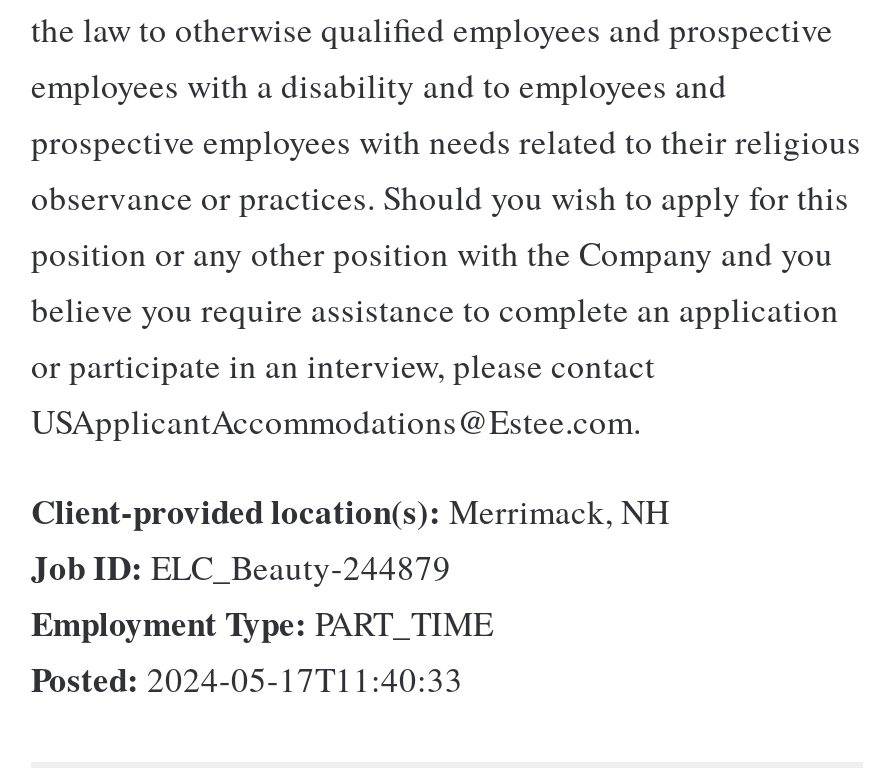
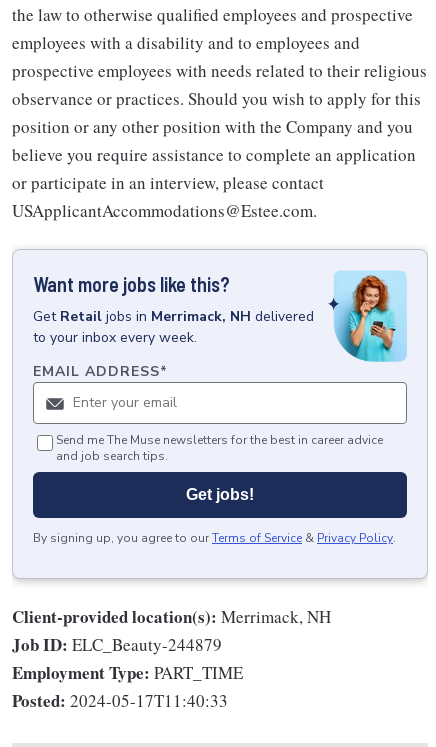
+ [image]
+ Want more jobs like this?
+ Get Retail jobs in Merrimack, NH delivered
+ to your inbox every week.
+ EMAIL ADDRESS*

+ Send me The Muse newsletters for the best in career advice
+ and job search tips.
+ Get jobs!
+ By signing up, you agree to our Terms of Service & Privacy Policy.
